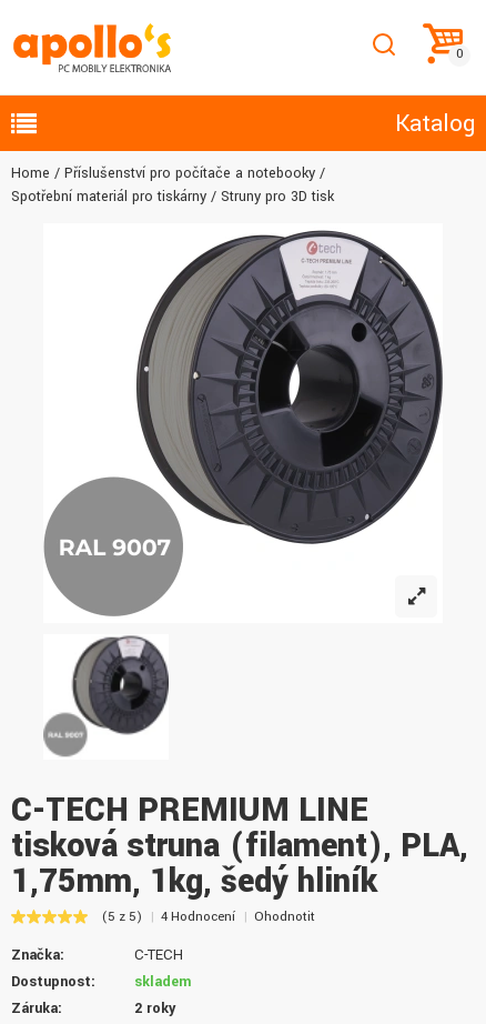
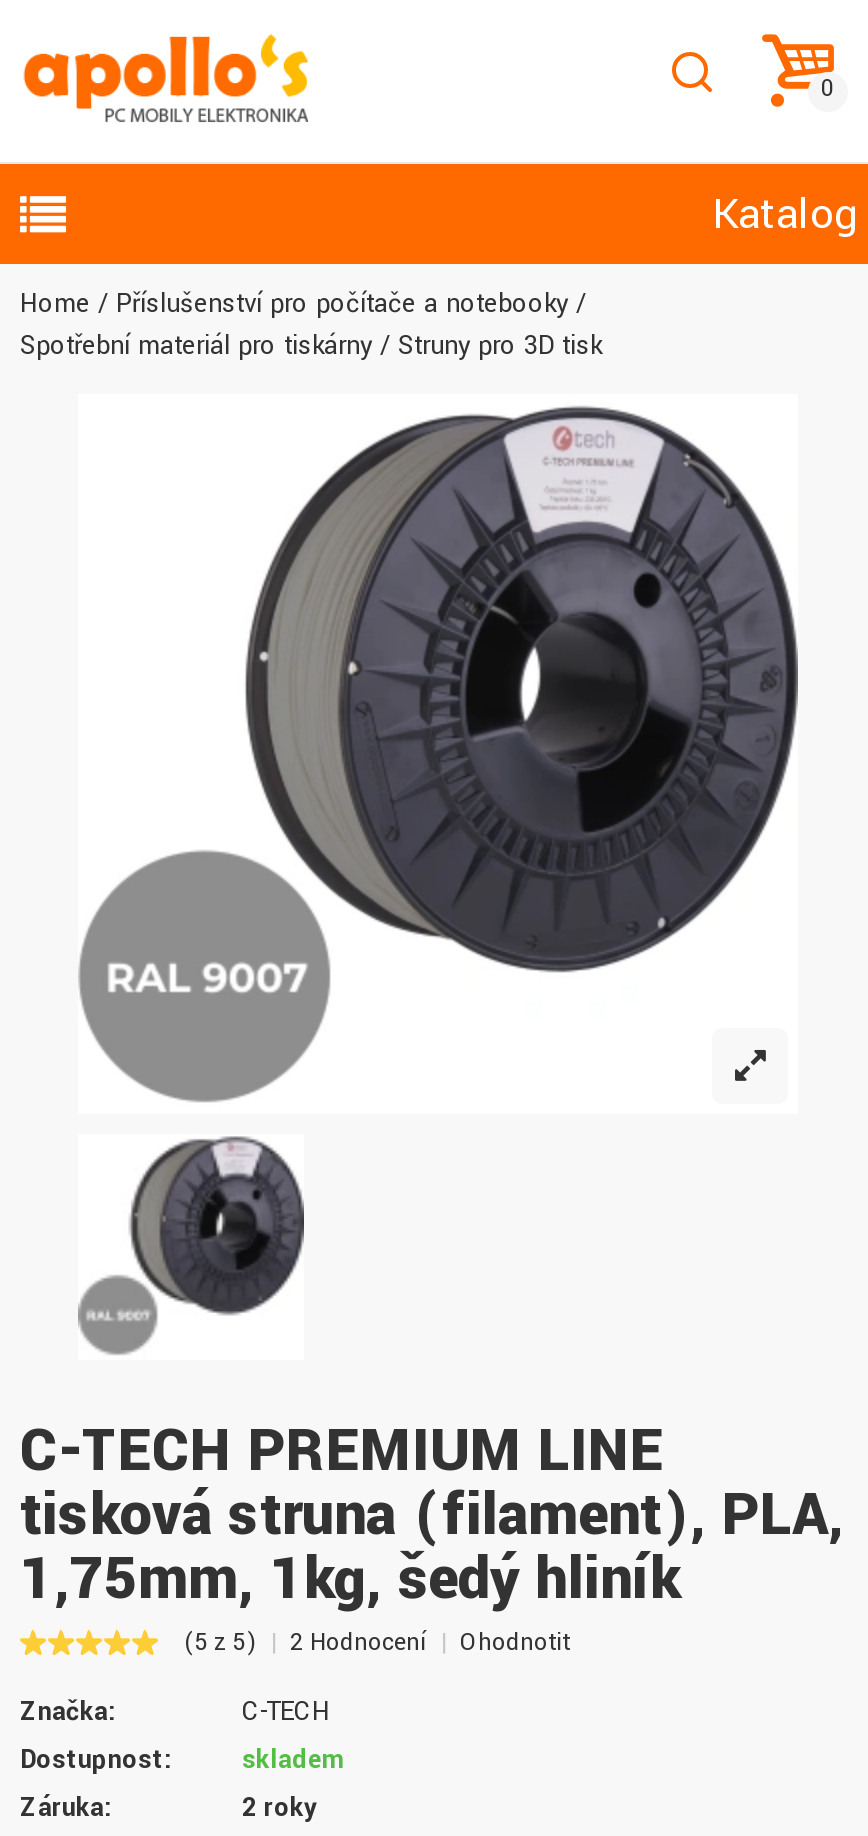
- (5 z 5) 4 Hodnocení Ohodnotit
+ (5 z 5) 2 Hodnocení Ohodnotit
